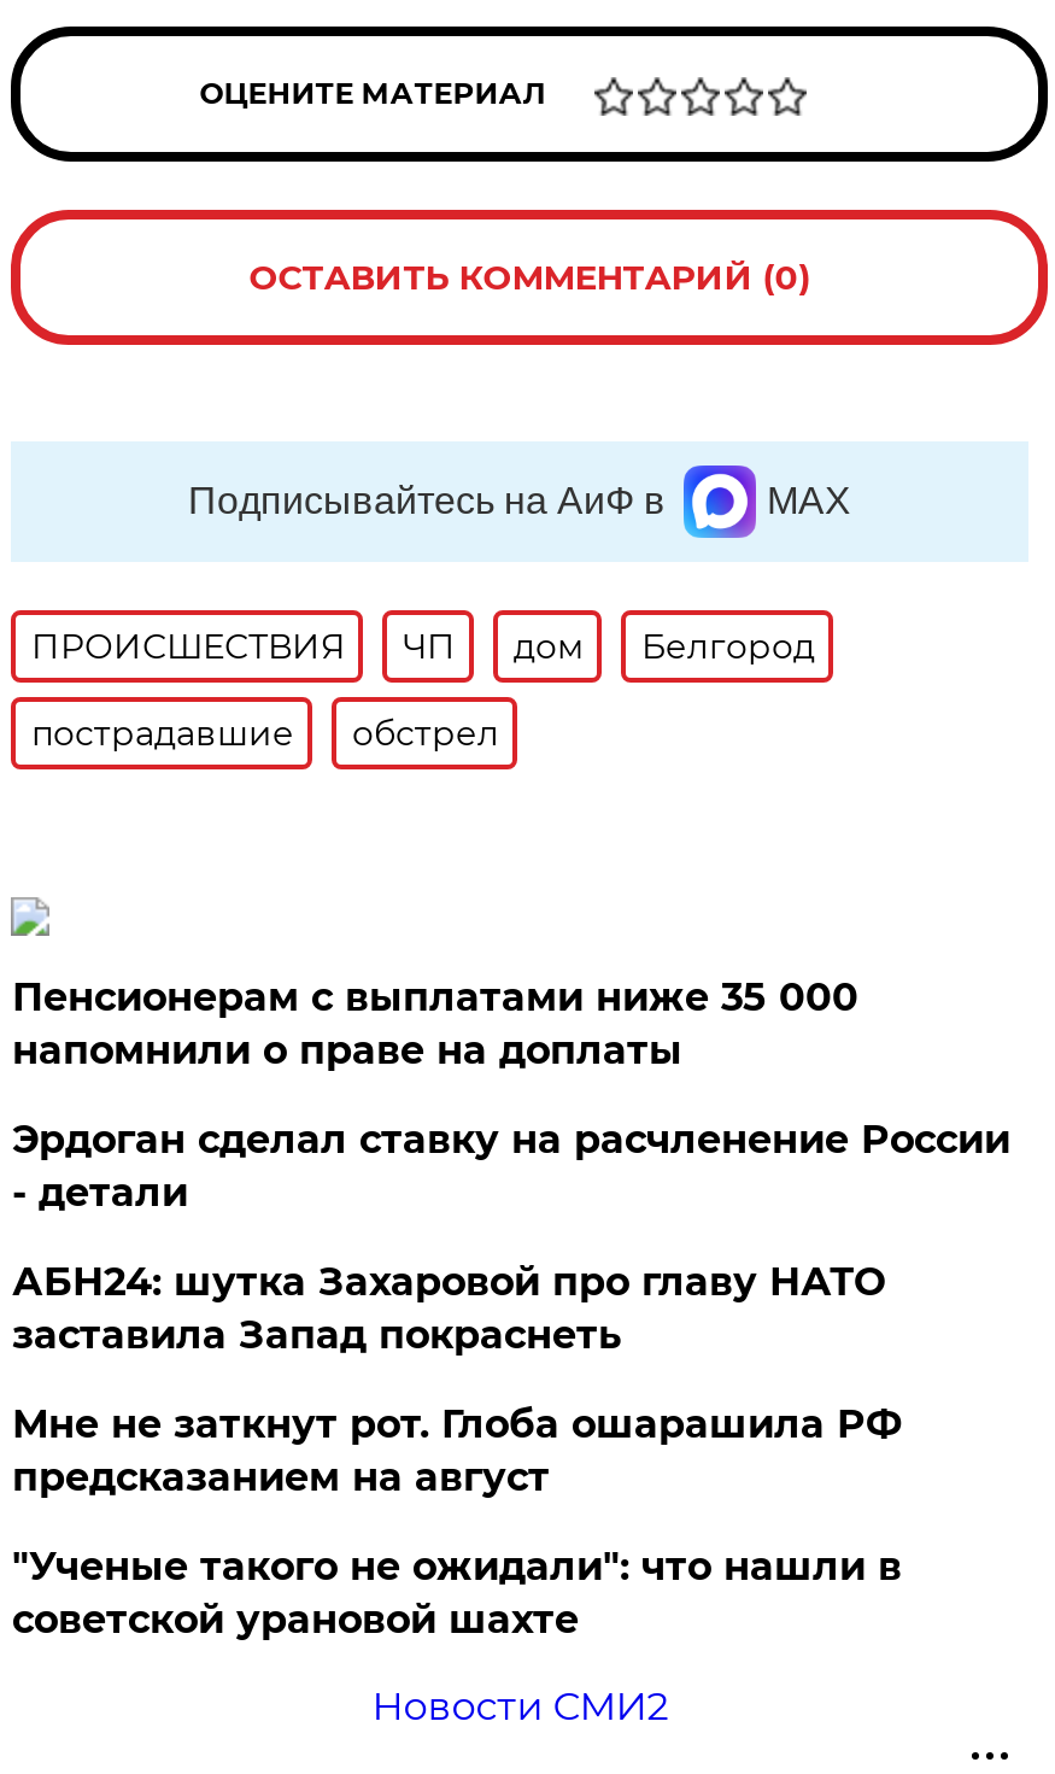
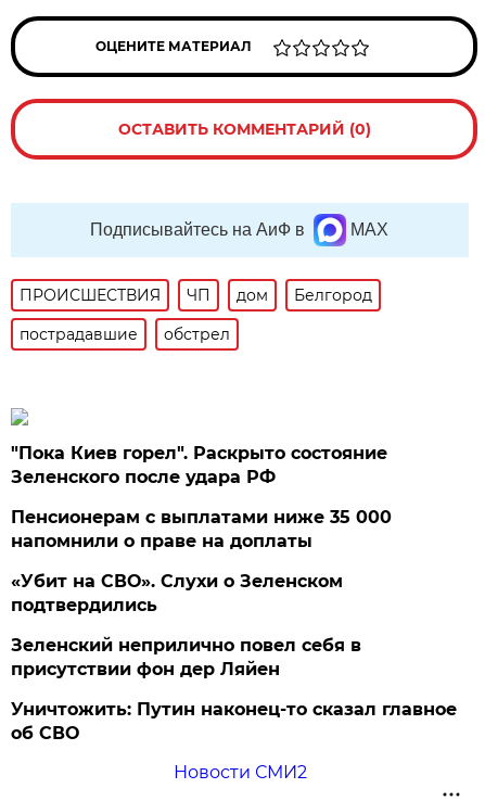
+ "Пока Киев горел". Раскрыто состояние
+ Зеленского после удара РФ

moved down: Пенсионерам с выплатами ниже 35 000 | напомнили о праве на доплаты

- Эрдоган сделал ставку на расчленение России
- - детали
- АБН24: шутка Захаровой про главу НАТО
- заставила Запад покраснеть
- Мне не заткнут рот. Глоба ошарашила РФ
- предсказанием на август
- "Ученые такого не ожидали": что нашли в
- советской урановой шахте
+ «Убит на СВО». Слухи о Зеленском
+ подтвердились
+ Зеленский неприлично повел cебя в
+ присутствии фон дер Ляйен
+ Уничтожить: Путин наконец-то сказал главное
+ об СВО
